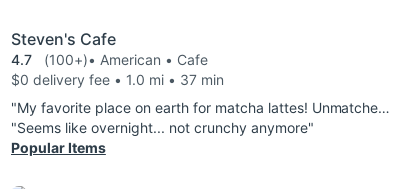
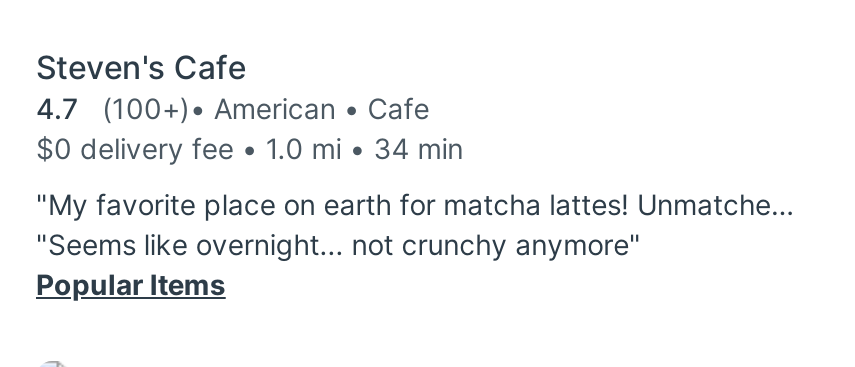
- $0 delivery fee • 1.0 mi • 37 min
+ $0 delivery fee • 1.0 mi • 34 min
